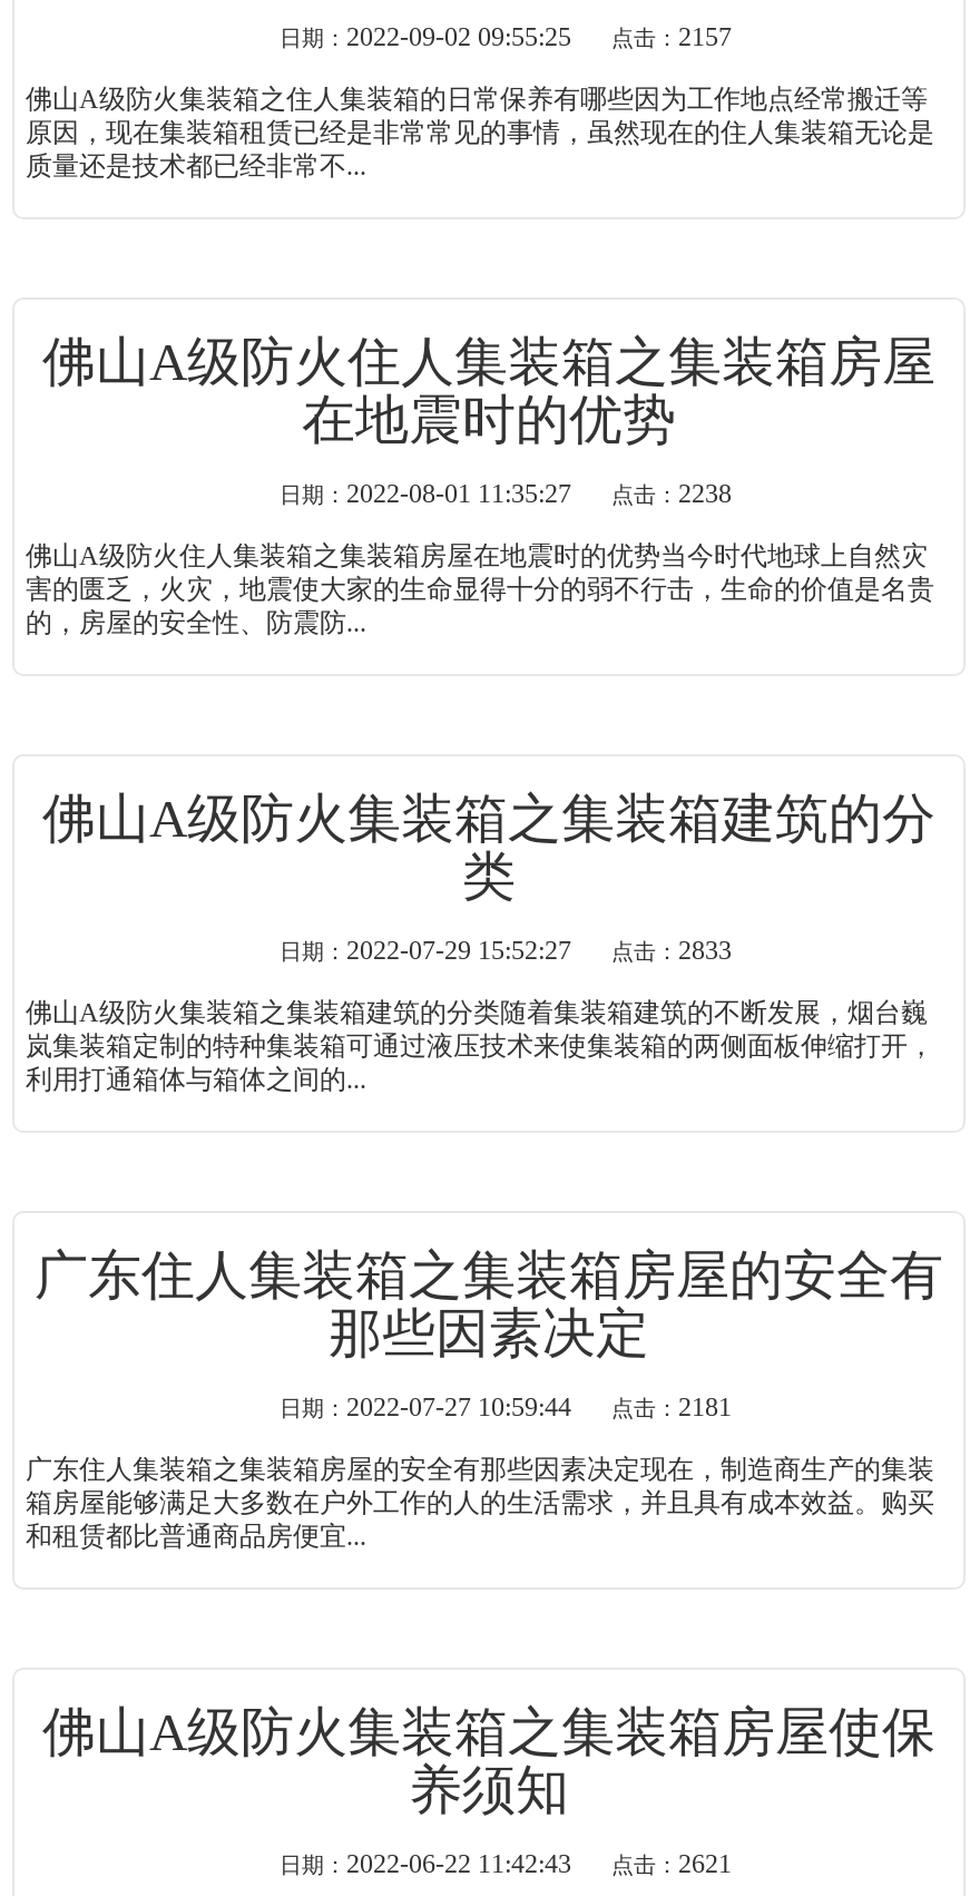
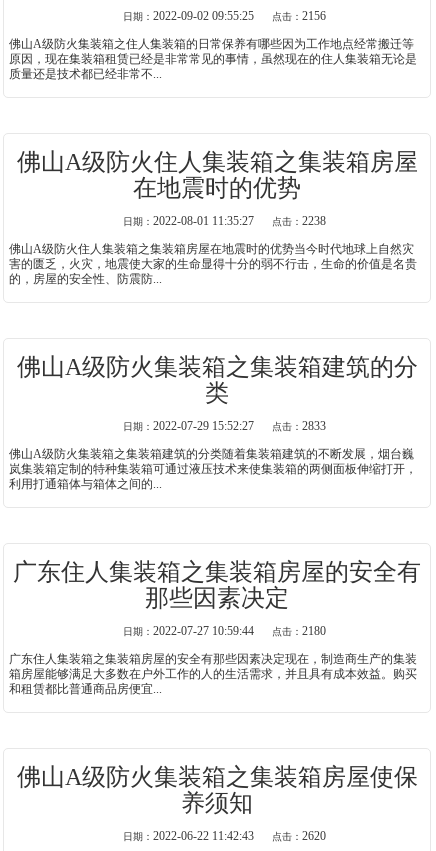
- 日期：2022-09-02 09:55:25 点击：2157
+ 日期：2022-09-02 09:55:25 点击：2156

- 日期：2022-07-27 10:59:44 点击：2181
+ 日期：2022-07-27 10:59:44 点击：2180

- 日期：2022-06-22 11:42:43 点击：2621
+ 日期：2022-06-22 11:42:43 点击：2620
